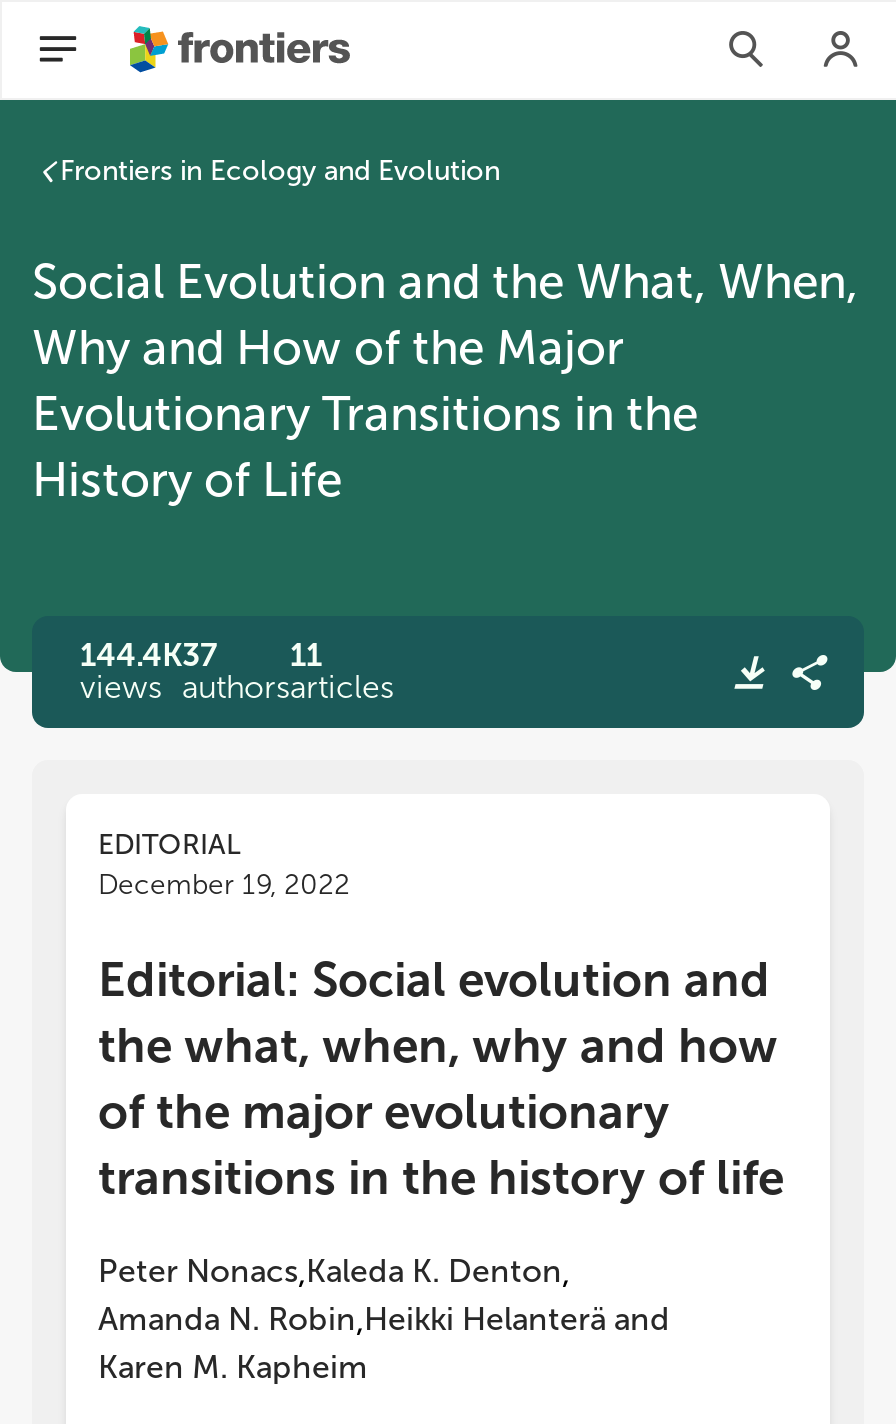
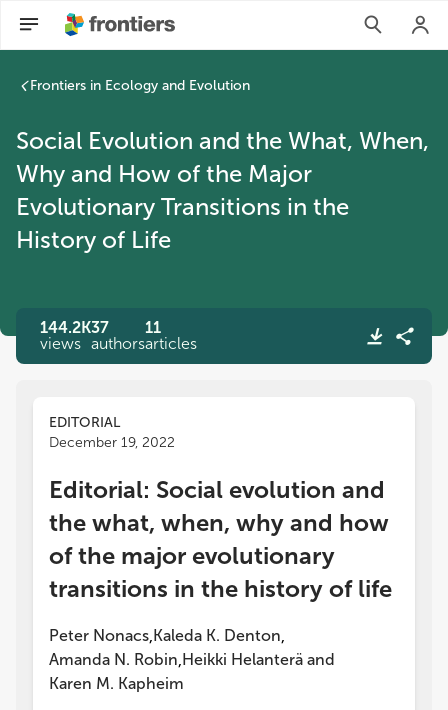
- 144.4K 37 11
+ 144.2K 37 11
